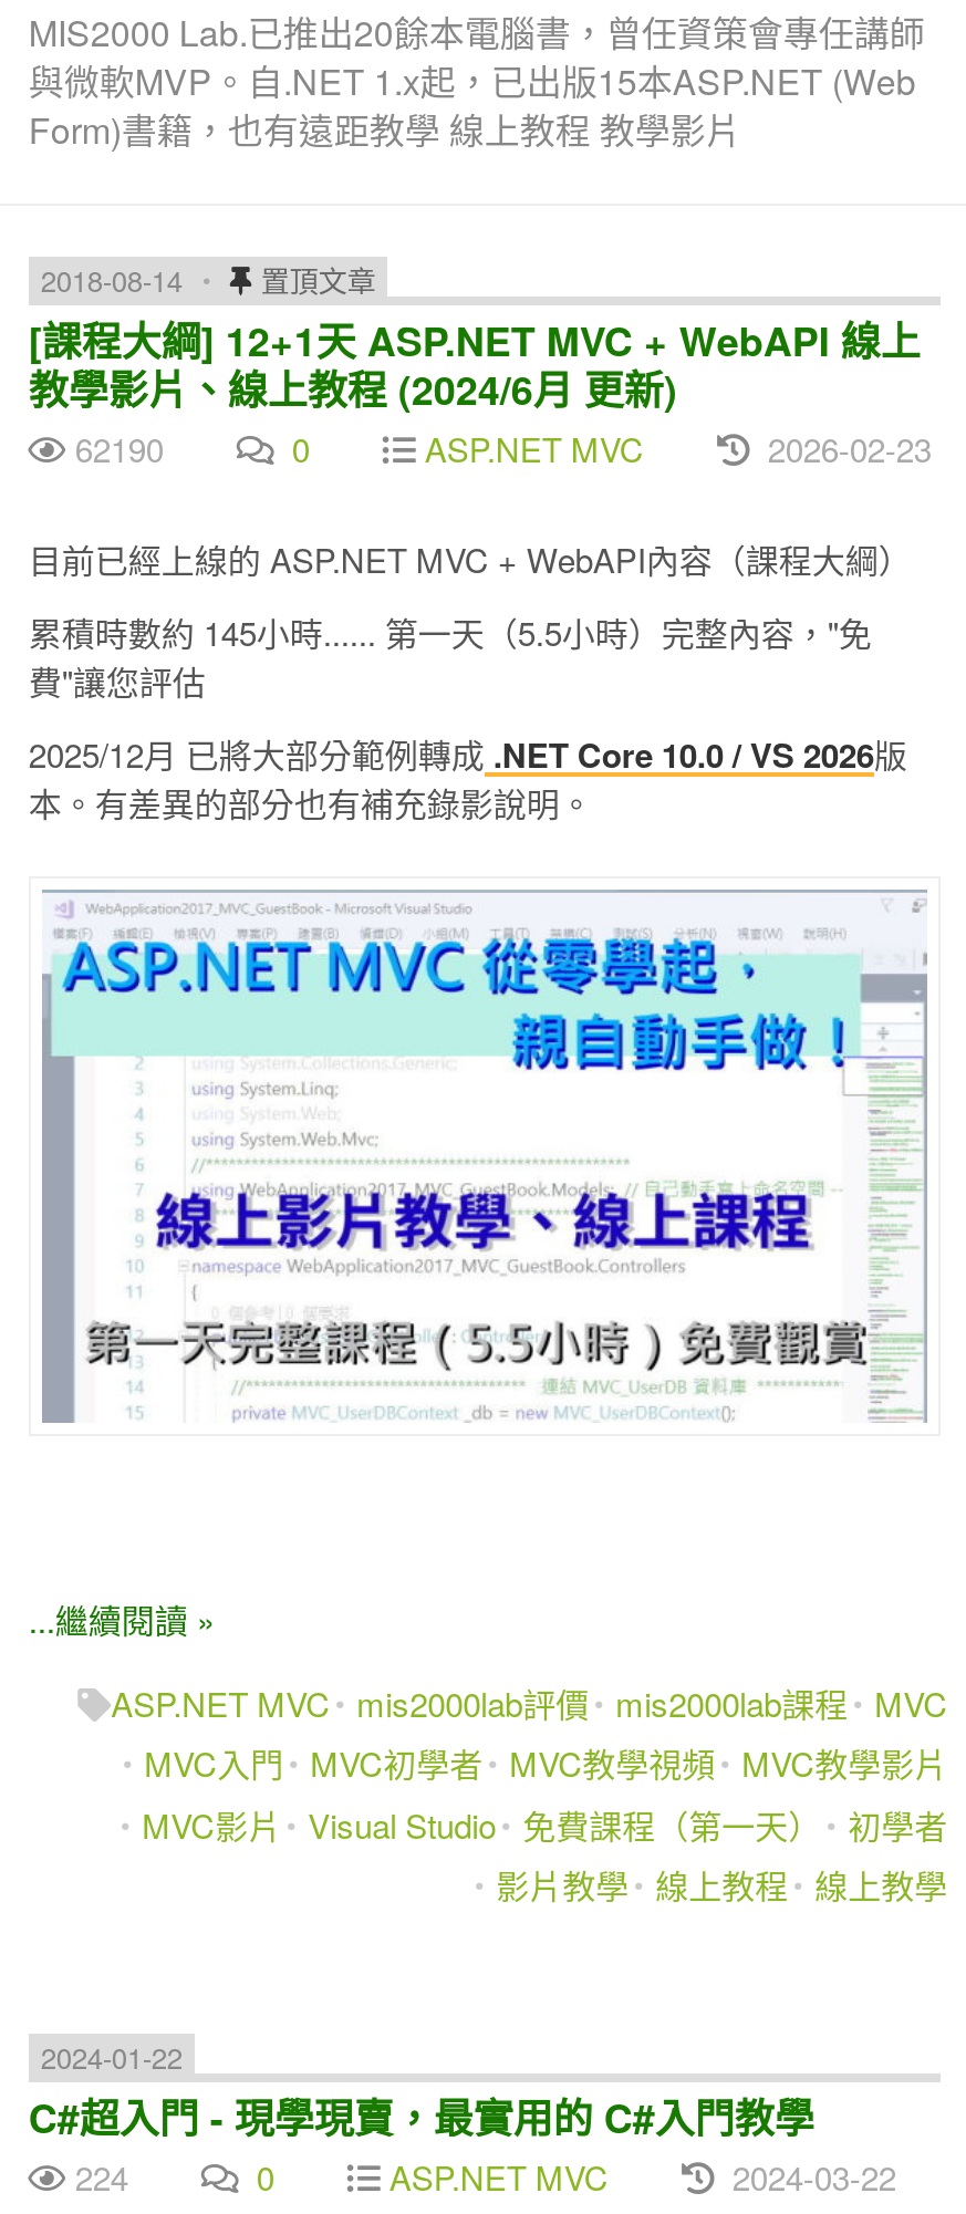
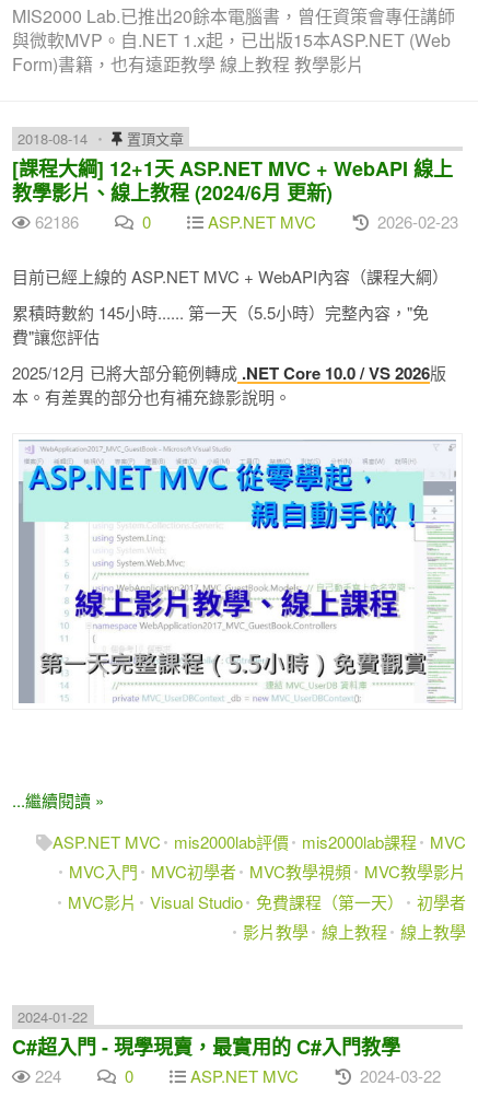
- 62190
+ 62186
